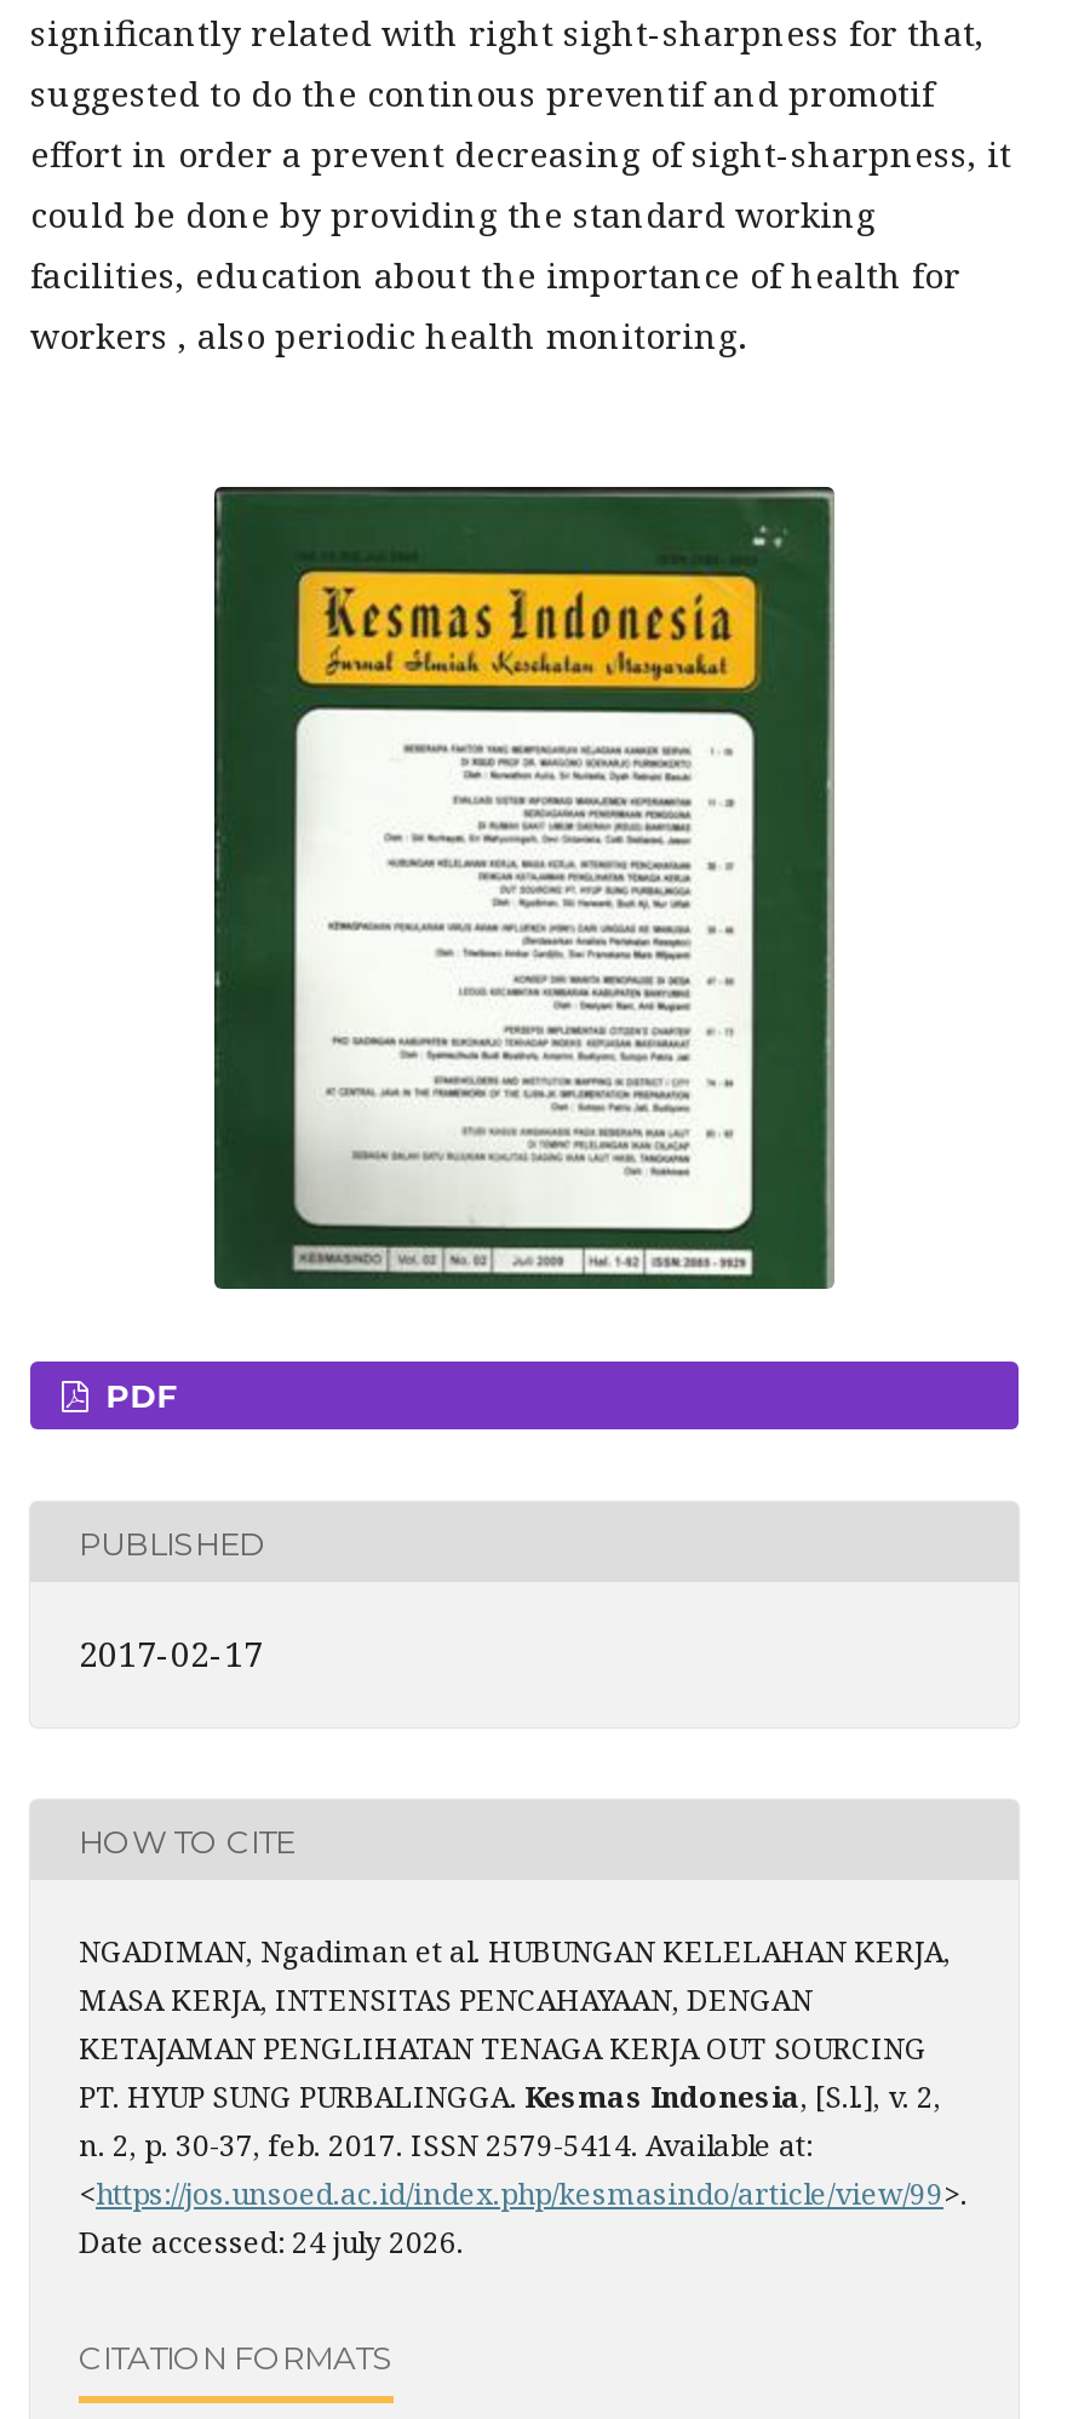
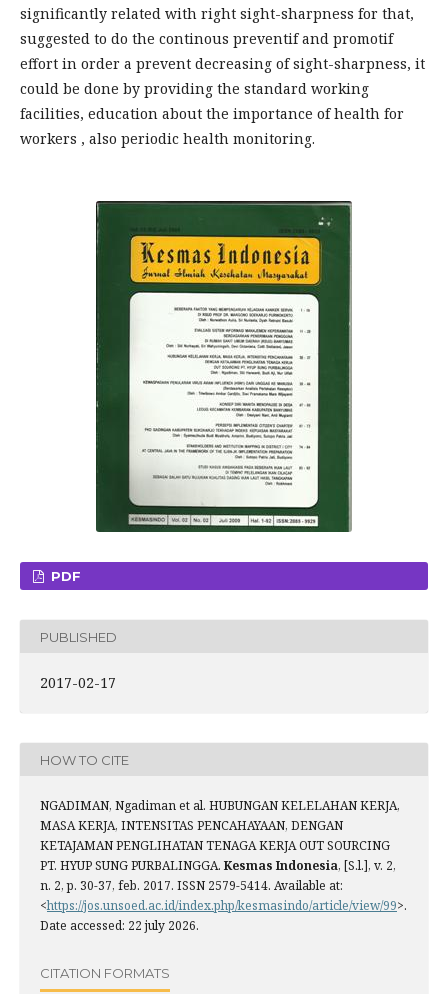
- Date accessed: 24 july 2026.
+ Date accessed: 22 july 2026.
